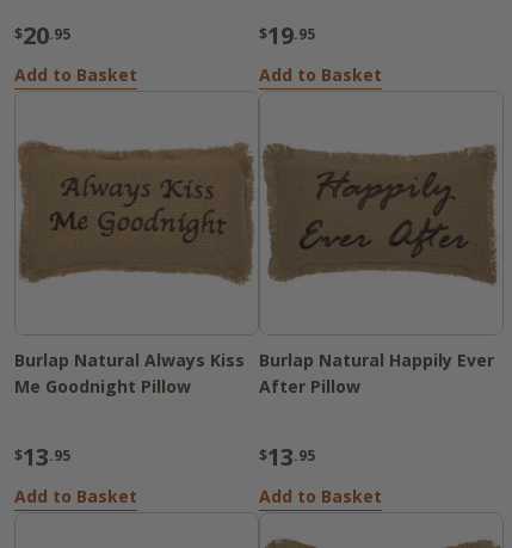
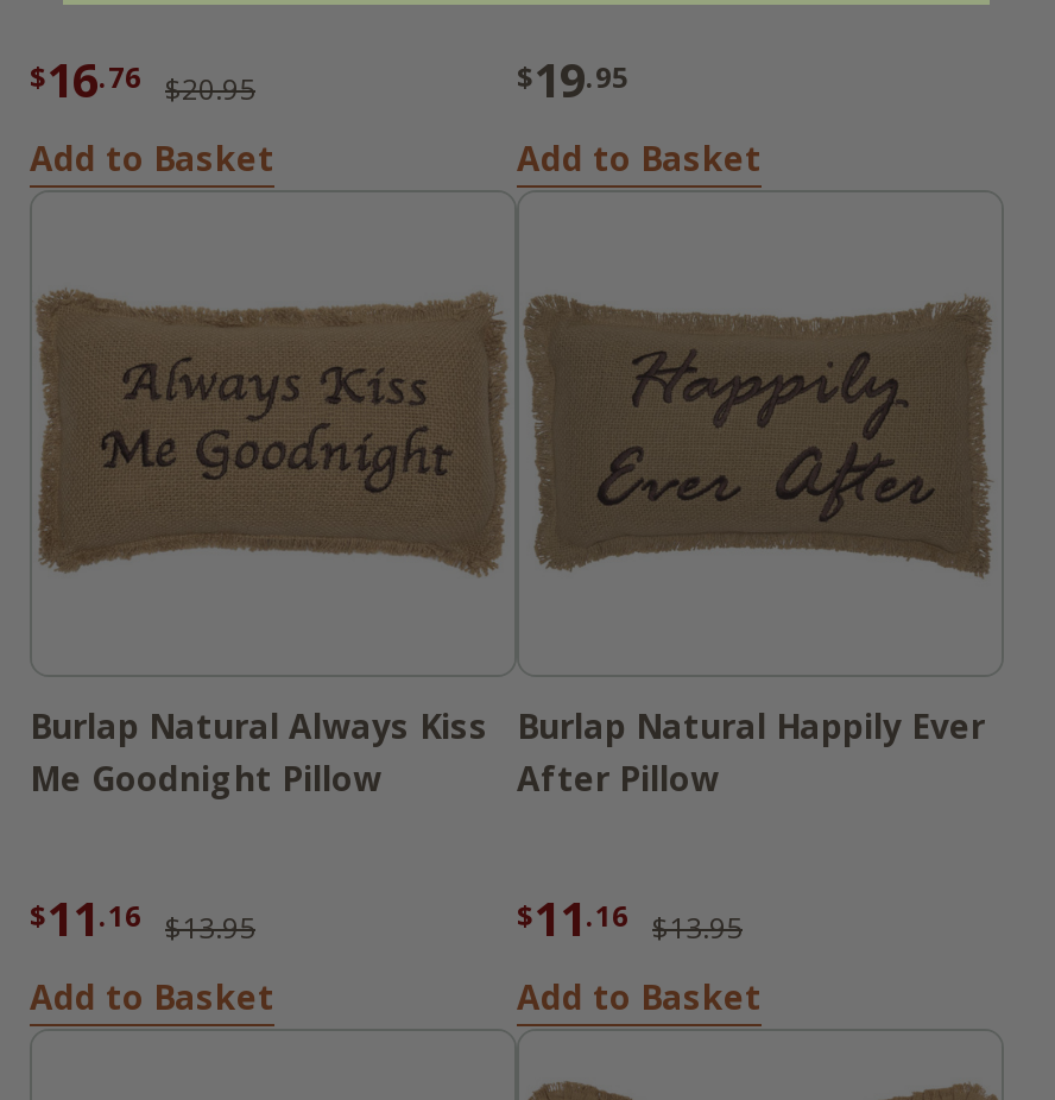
- $20.95
+ $16.76 $20.95

- $13.95
+ $11.16 $13.95

- $13.95
+ $11.16 $13.95
